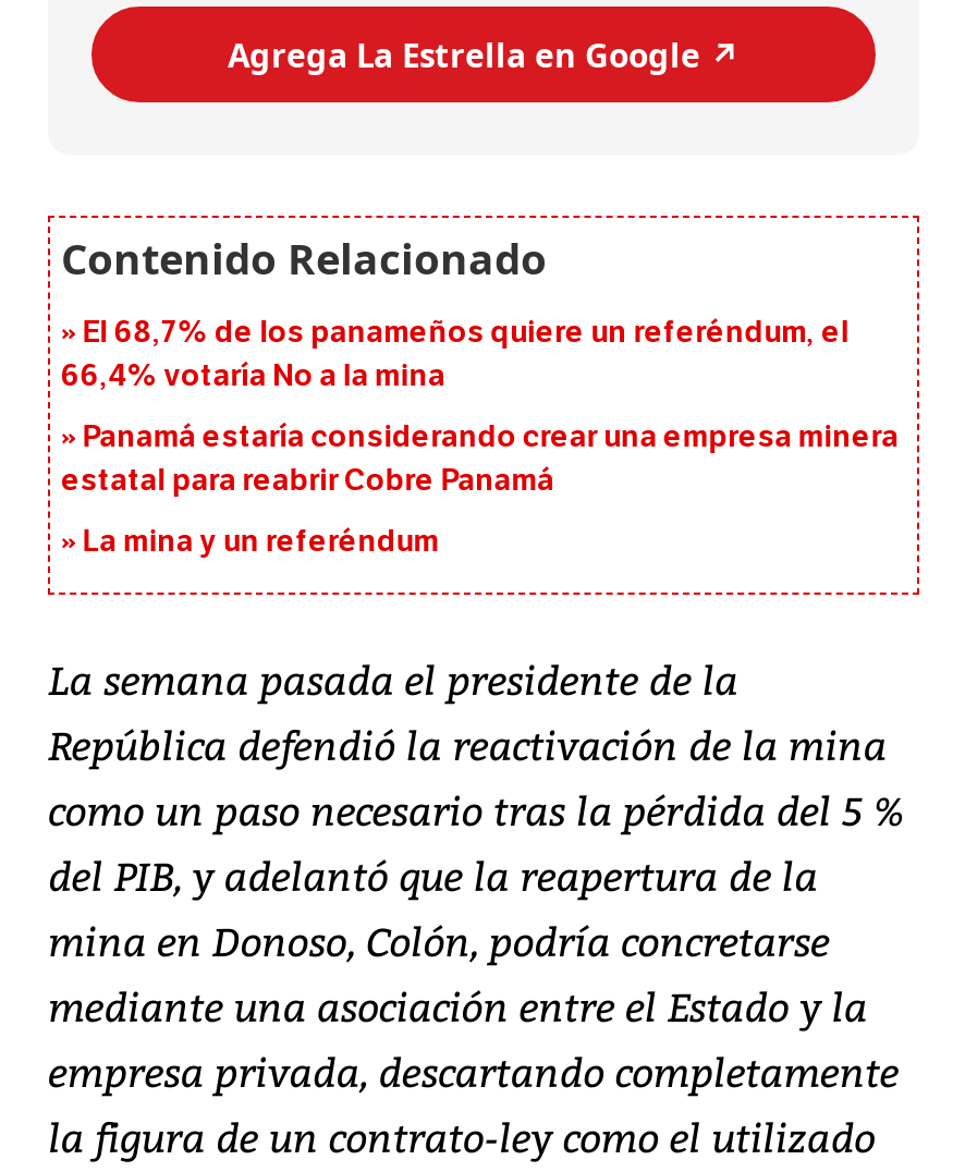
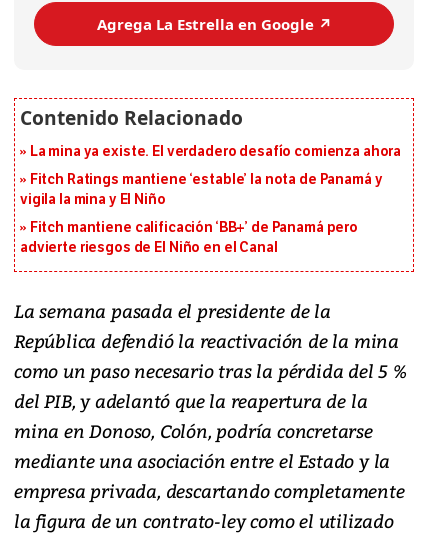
- El 68,7% de los panameños quiere un referéndum, el
- 66,4% votaría No a la mina
+ La mina ya existe. El verdadero desafío comienza ahora

- Panamá estaría considerando crear una empresa minera
- estatal para reabrir Cobre Panamá
+ Fitch Ratings mantiene ‘estable’ la nota de Panamá y
+ vigila la mina y El Niño

- La mina y un referéndum
+ Fitch mantiene calificación ‘BB+’ de Panamá pero
+ advierte riesgos de El Niño en el Canal
